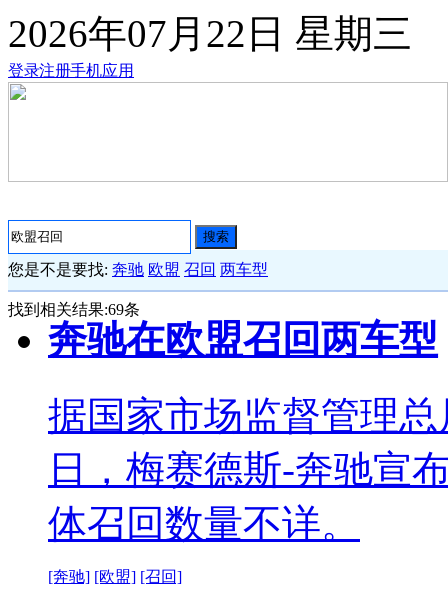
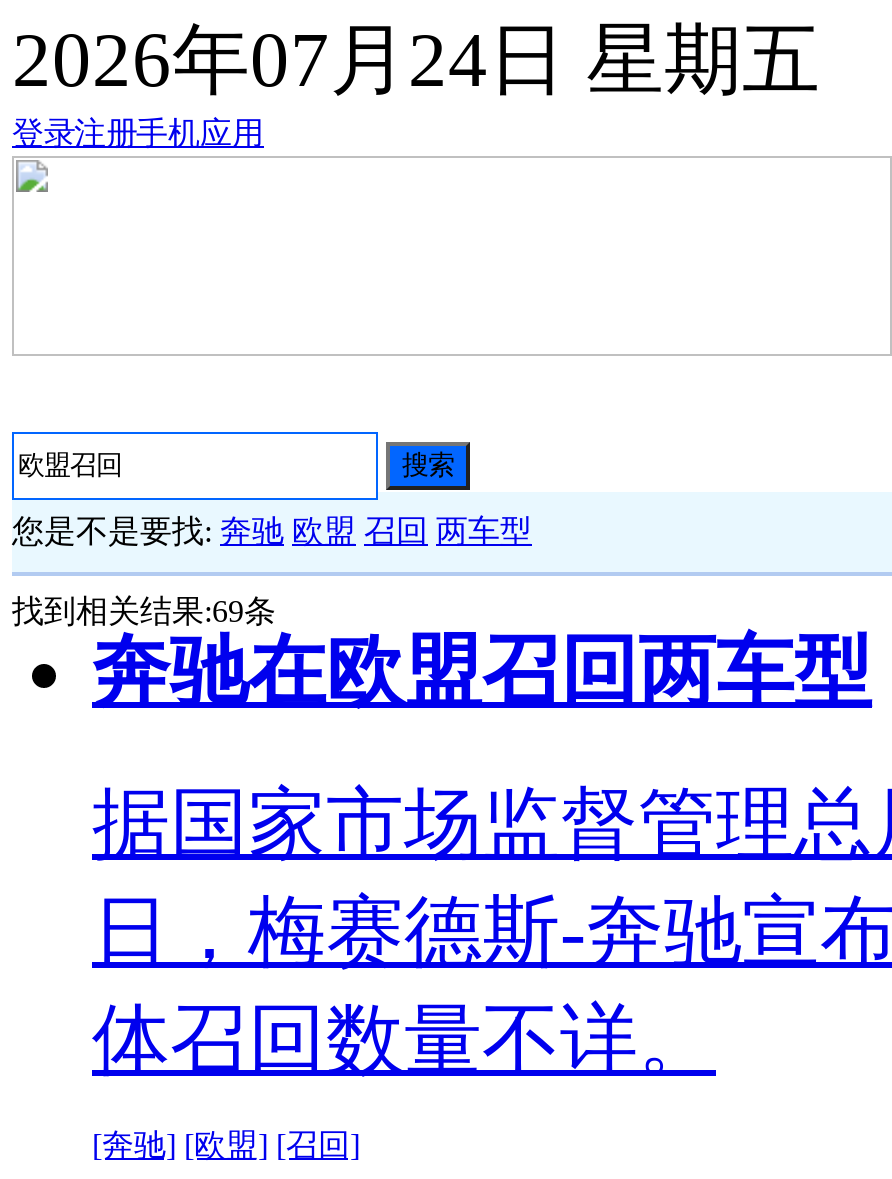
- 2026年07月22日 星期三
+ 2026年07月24日 星期五
